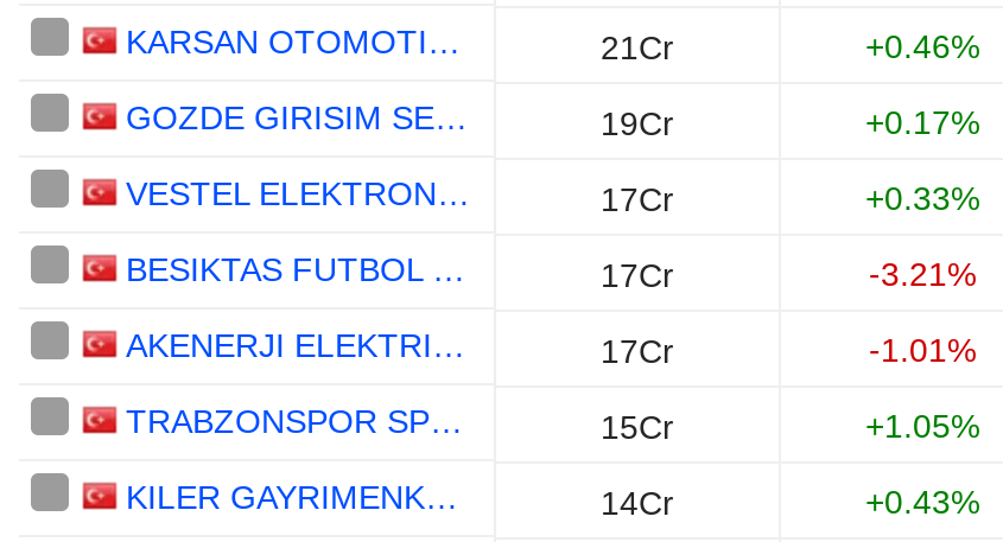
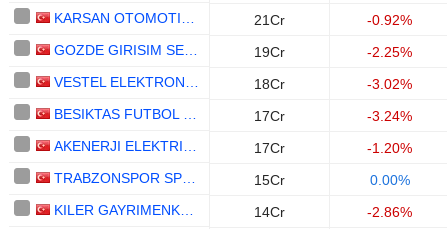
- +0.46%
+ -0.92%

- +0.17%
+ -2.25%

- 17Cr
- +0.33%
+ 18Cr
+ -3.02%

- -3.21%
+ -3.24%

- -1.01%
+ -1.20%

- +1.05%
+ 0.00%

- +0.43%
+ -2.86%
